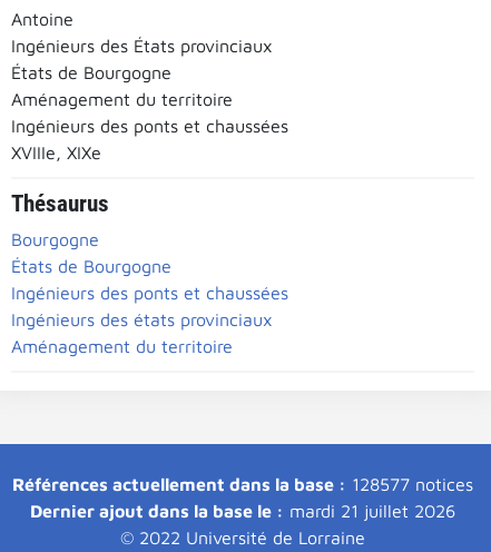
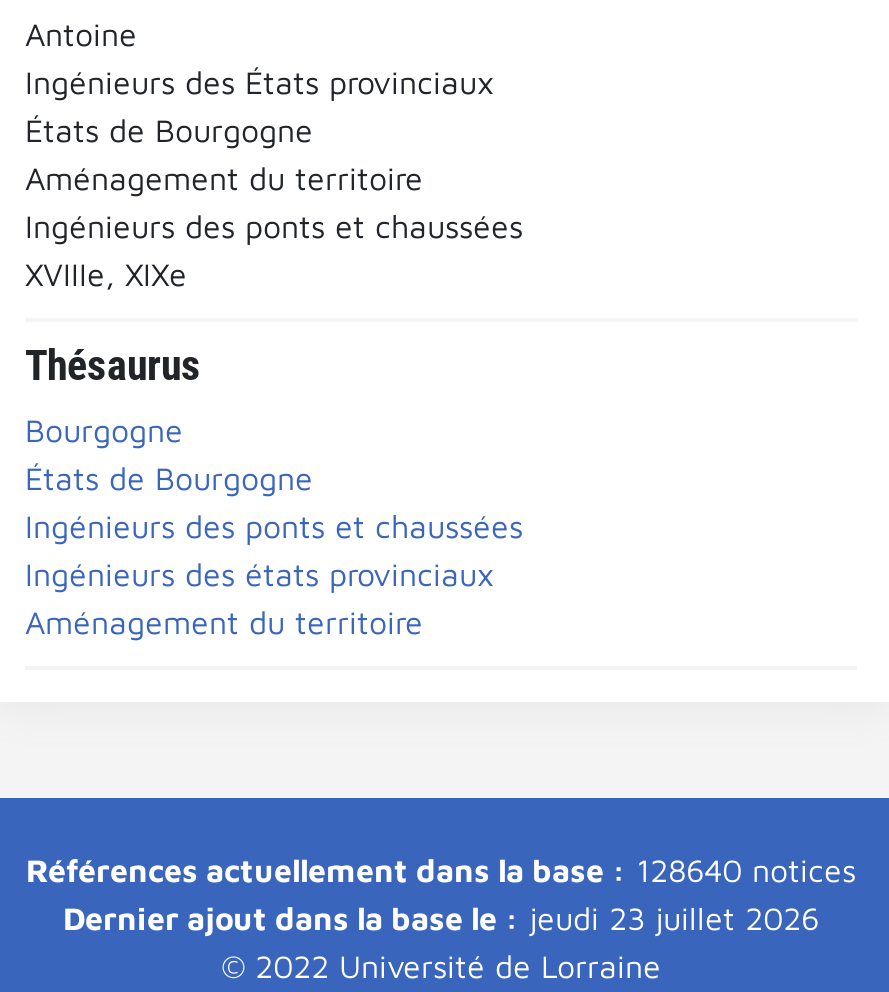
- Références actuellement dans la base : 128577 notices
+ Références actuellement dans la base : 128640 notices

- Dernier ajout dans la base le : mardi 21 juillet 2026
+ Dernier ajout dans la base le : jeudi 23 juillet 2026
